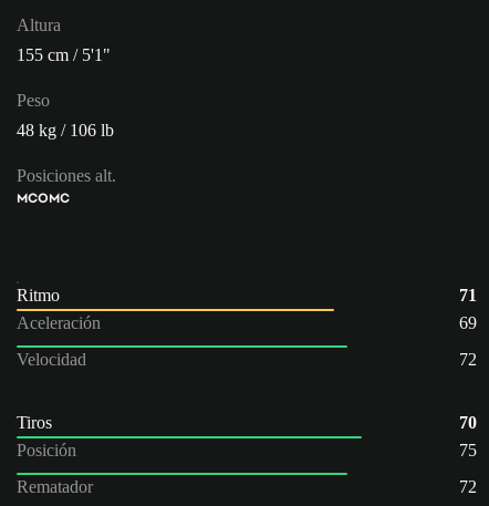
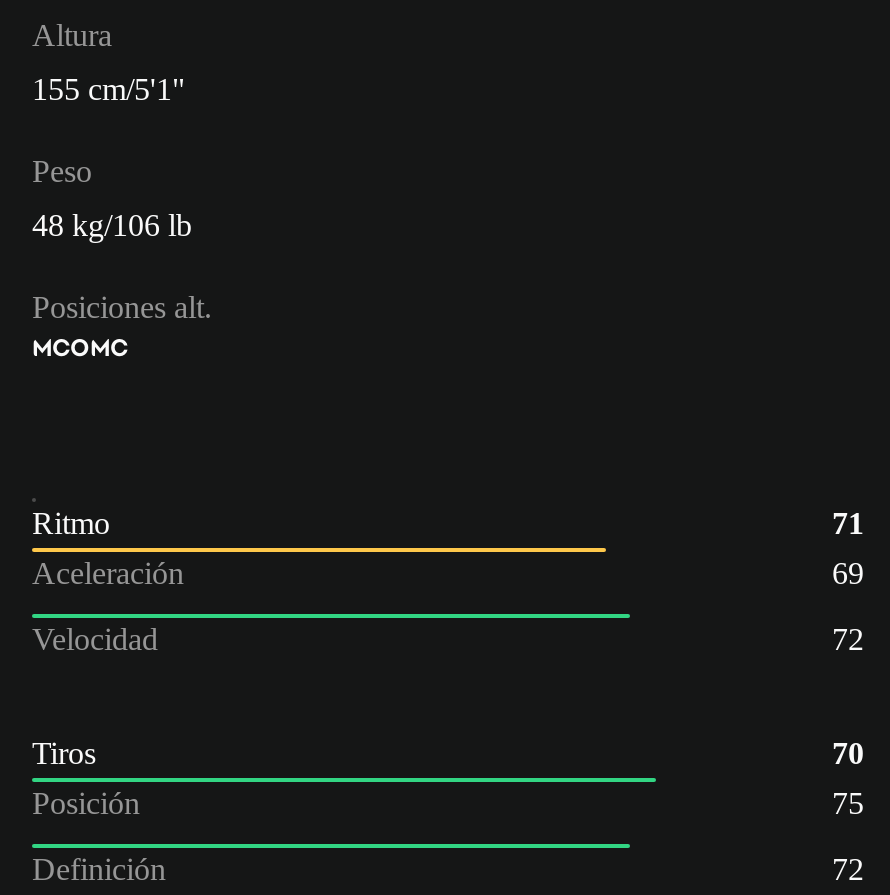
- 155 cm / 5'1"
+ 155 cm/5'1"

- 48 kg / 106 lb
+ 48 kg/106 lb

- Rematador
+ Definición
